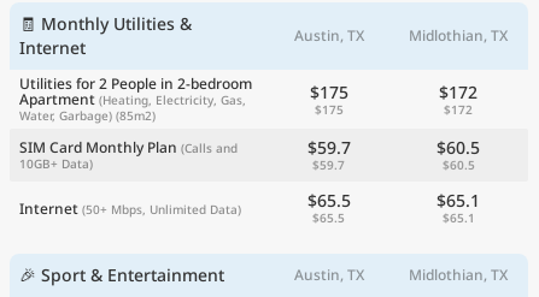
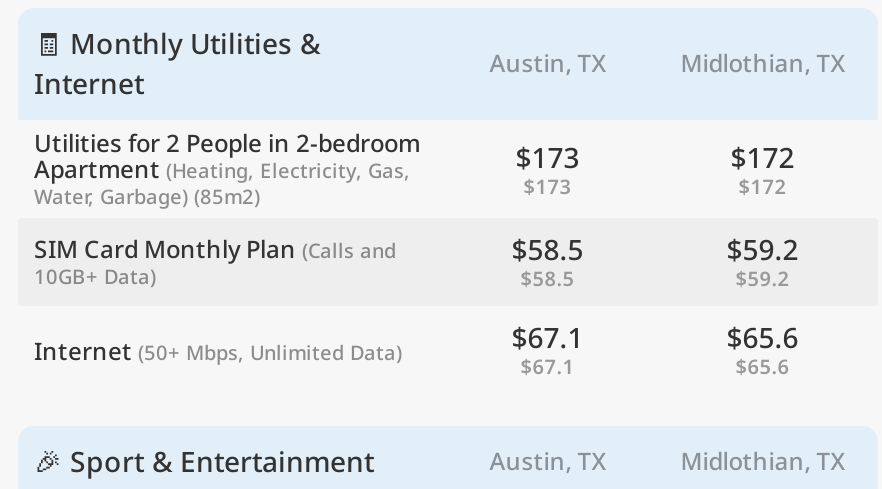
- $175
+ $173

- $175
+ $173

- $59.7
+ $58.5

- $60.5
+ $59.2

- $59.7
+ $58.5

- $60.5
+ $59.2

- $65.5
+ $67.1

- $65.1
+ $65.6

- $65.5
+ $67.1

- $65.1
+ $65.6
